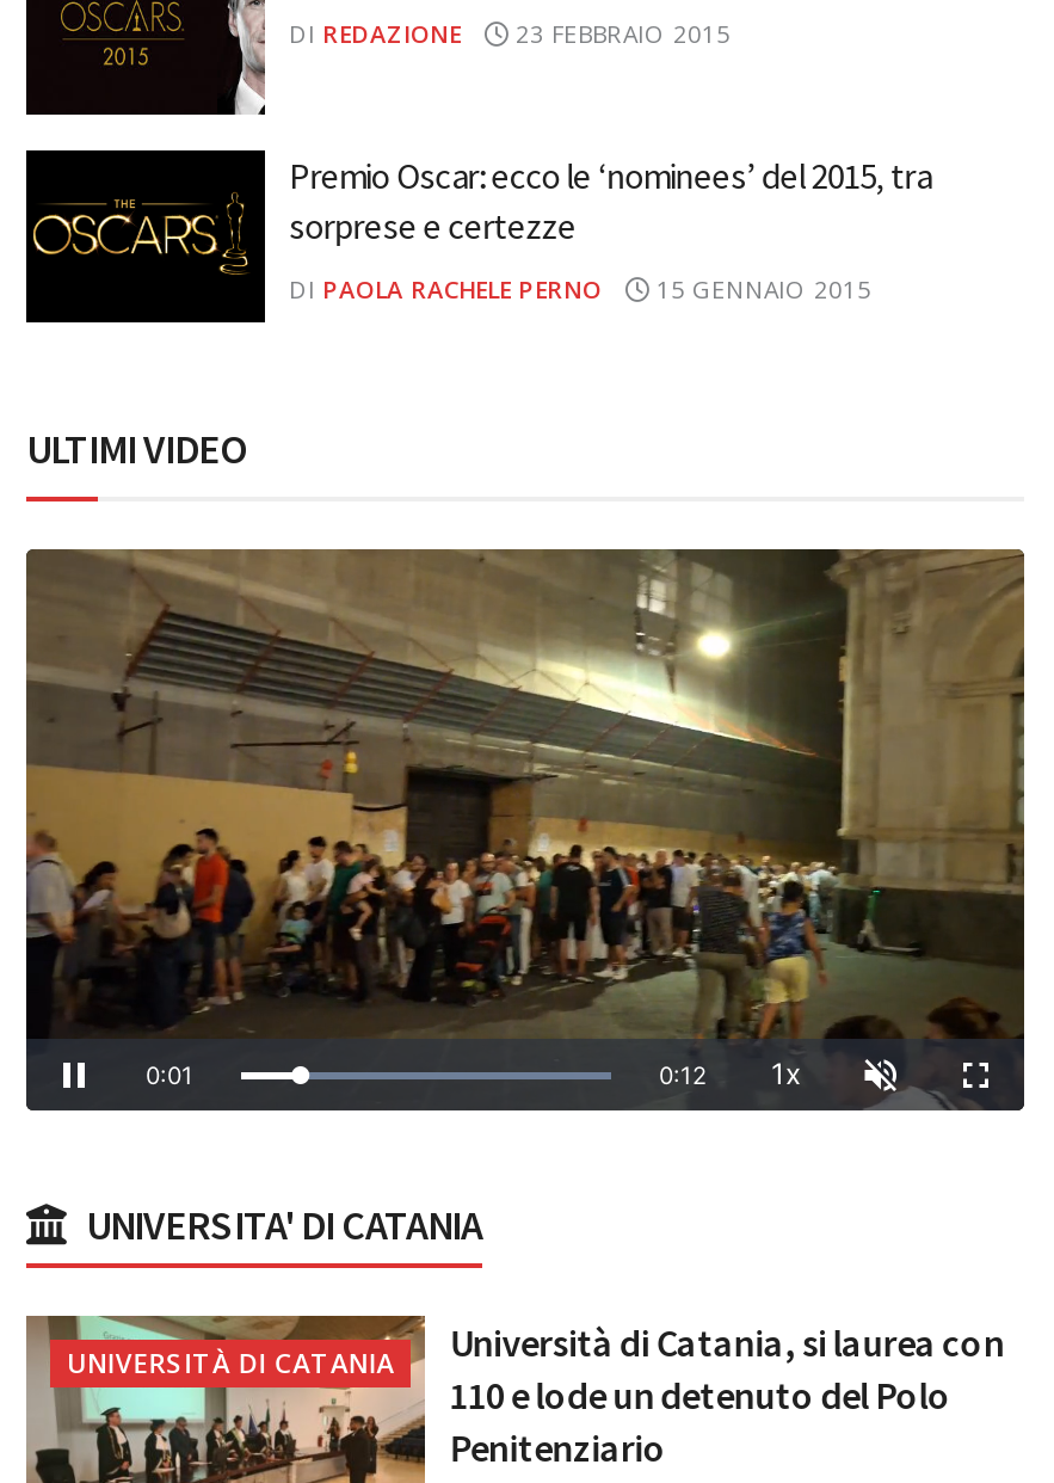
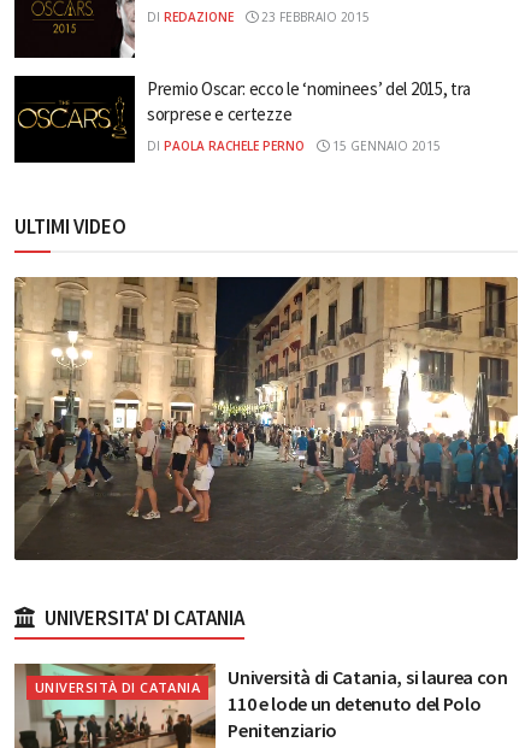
- [image]
+ [image]
